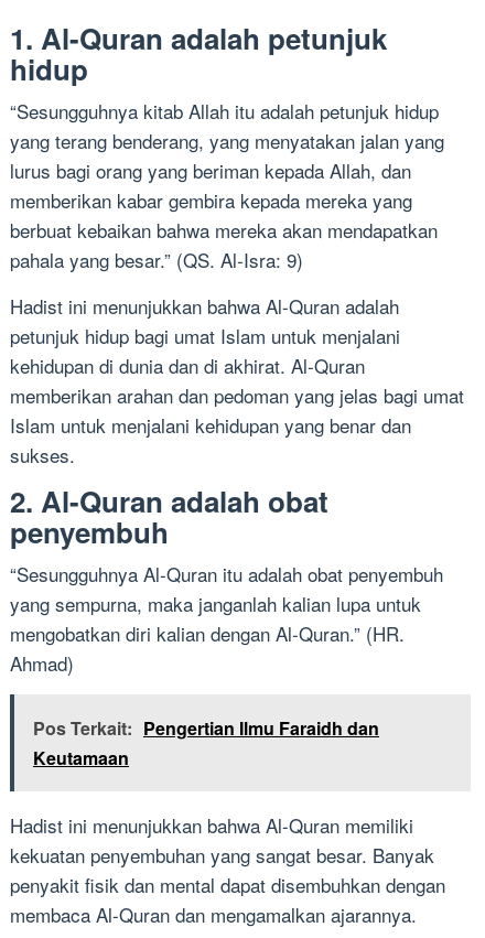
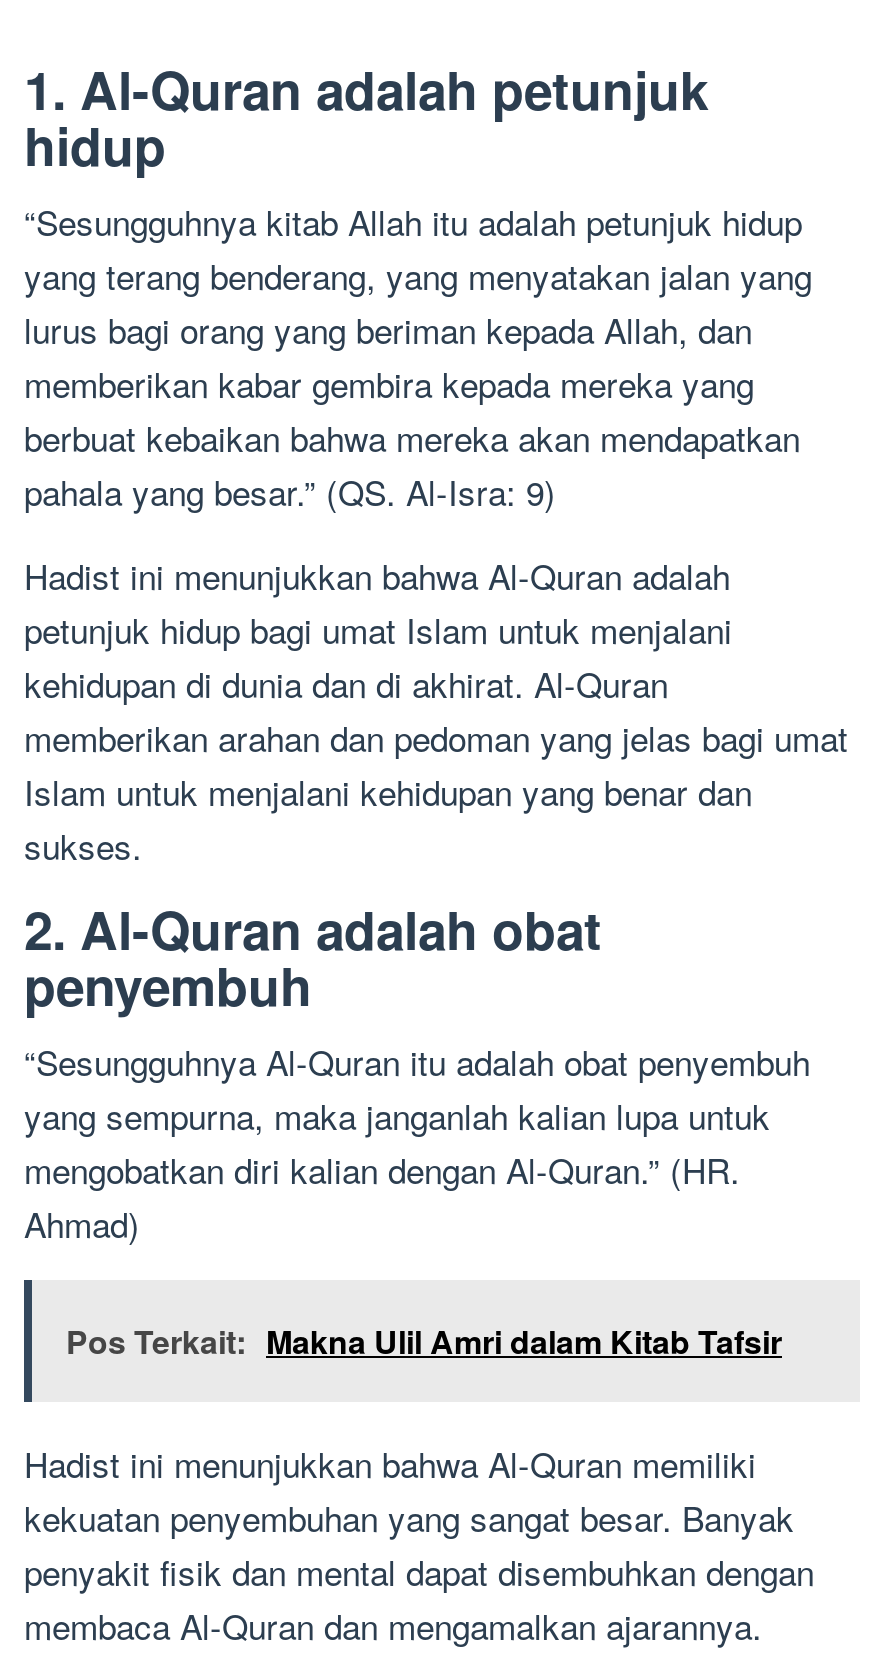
- Pos Terkait: Pengertian Ilmu Faraidh dan
- Keutamaan
+ Pos Terkait: Makna Ulil Amri dalam Kitab Tafsir
